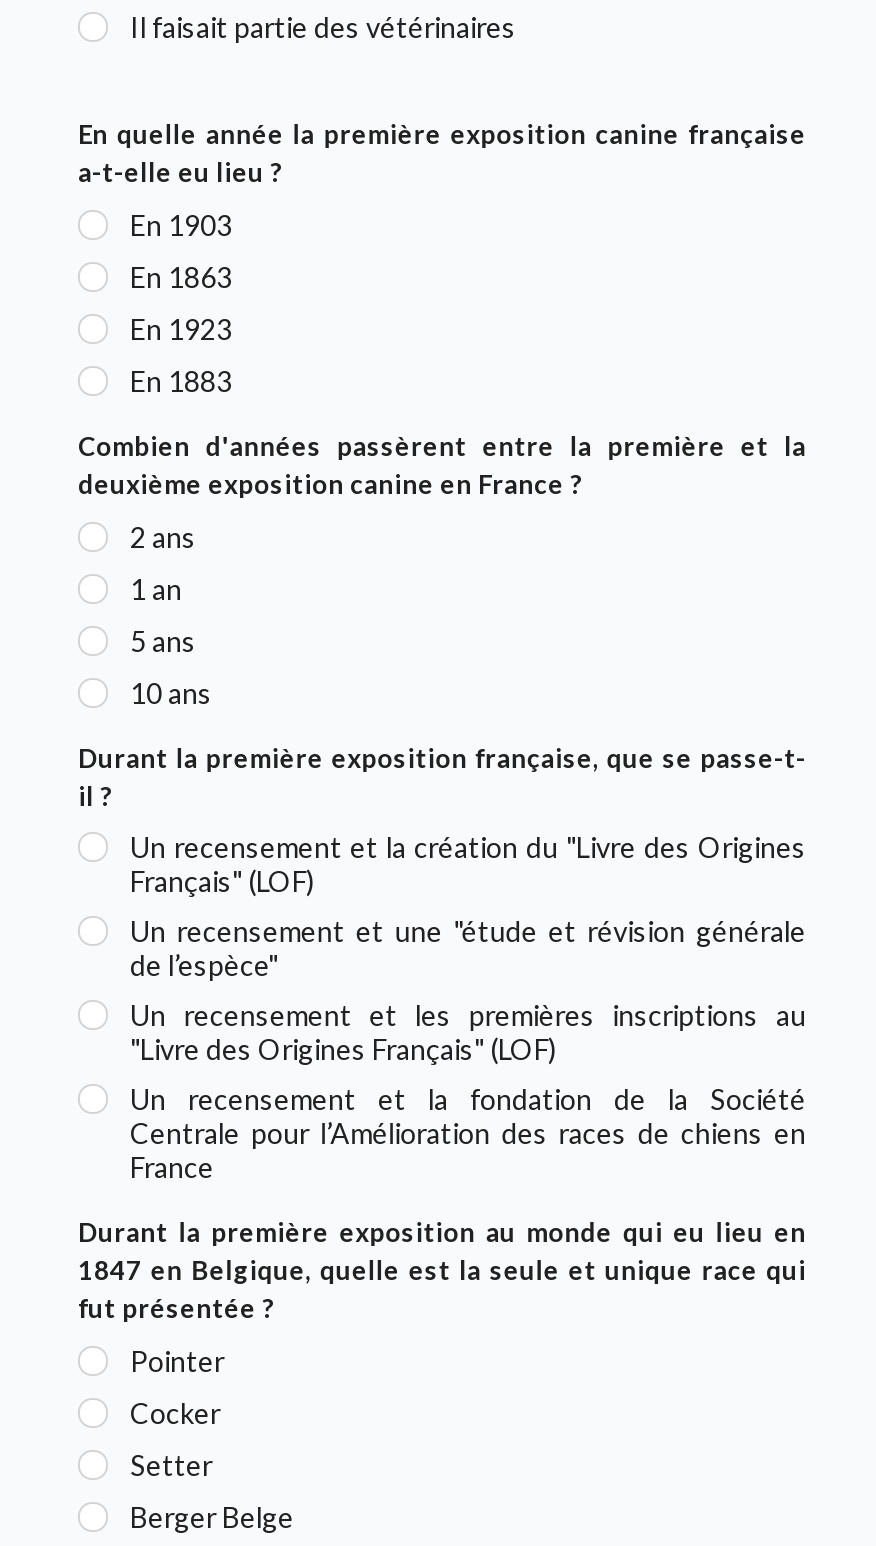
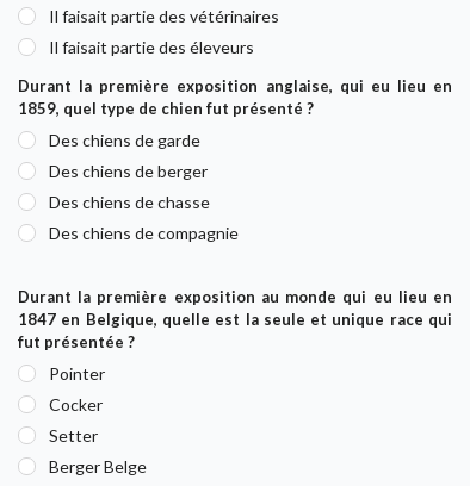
- En quelle année la première exposition canine française
- a-t-elle eu lieu ?
- En 1903
- En 1863
- En 1923
- En 1883
- Combien d'années passèrent entre la première et la
- deuxième exposition canine en France ?
- 2 ans
- 1 an
- 5 ans
- 10 ans
- Durant la première exposition française, que se passe-t-
- il ?
- Un recensement et la création du "Livre des Origines
- Français" (LOF)
- Un recensement et une "étude et révision générale
- de l’espèce"
- Un recensement et les premières inscriptions au
- "Livre des Origines Français" (LOF)
- Un recensement et la fondation de la Société
- Centrale pour l’Amélioration des races de chiens en
- France
+ Il faisait partie des éleveurs
+ Durant la première exposition anglaise, qui eu lieu en
+ 1859, quel type de chien fut présenté ?
+ Des chiens de garde
+ Des chiens de berger
+ Des chiens de chasse
+ Des chiens de compagnie
